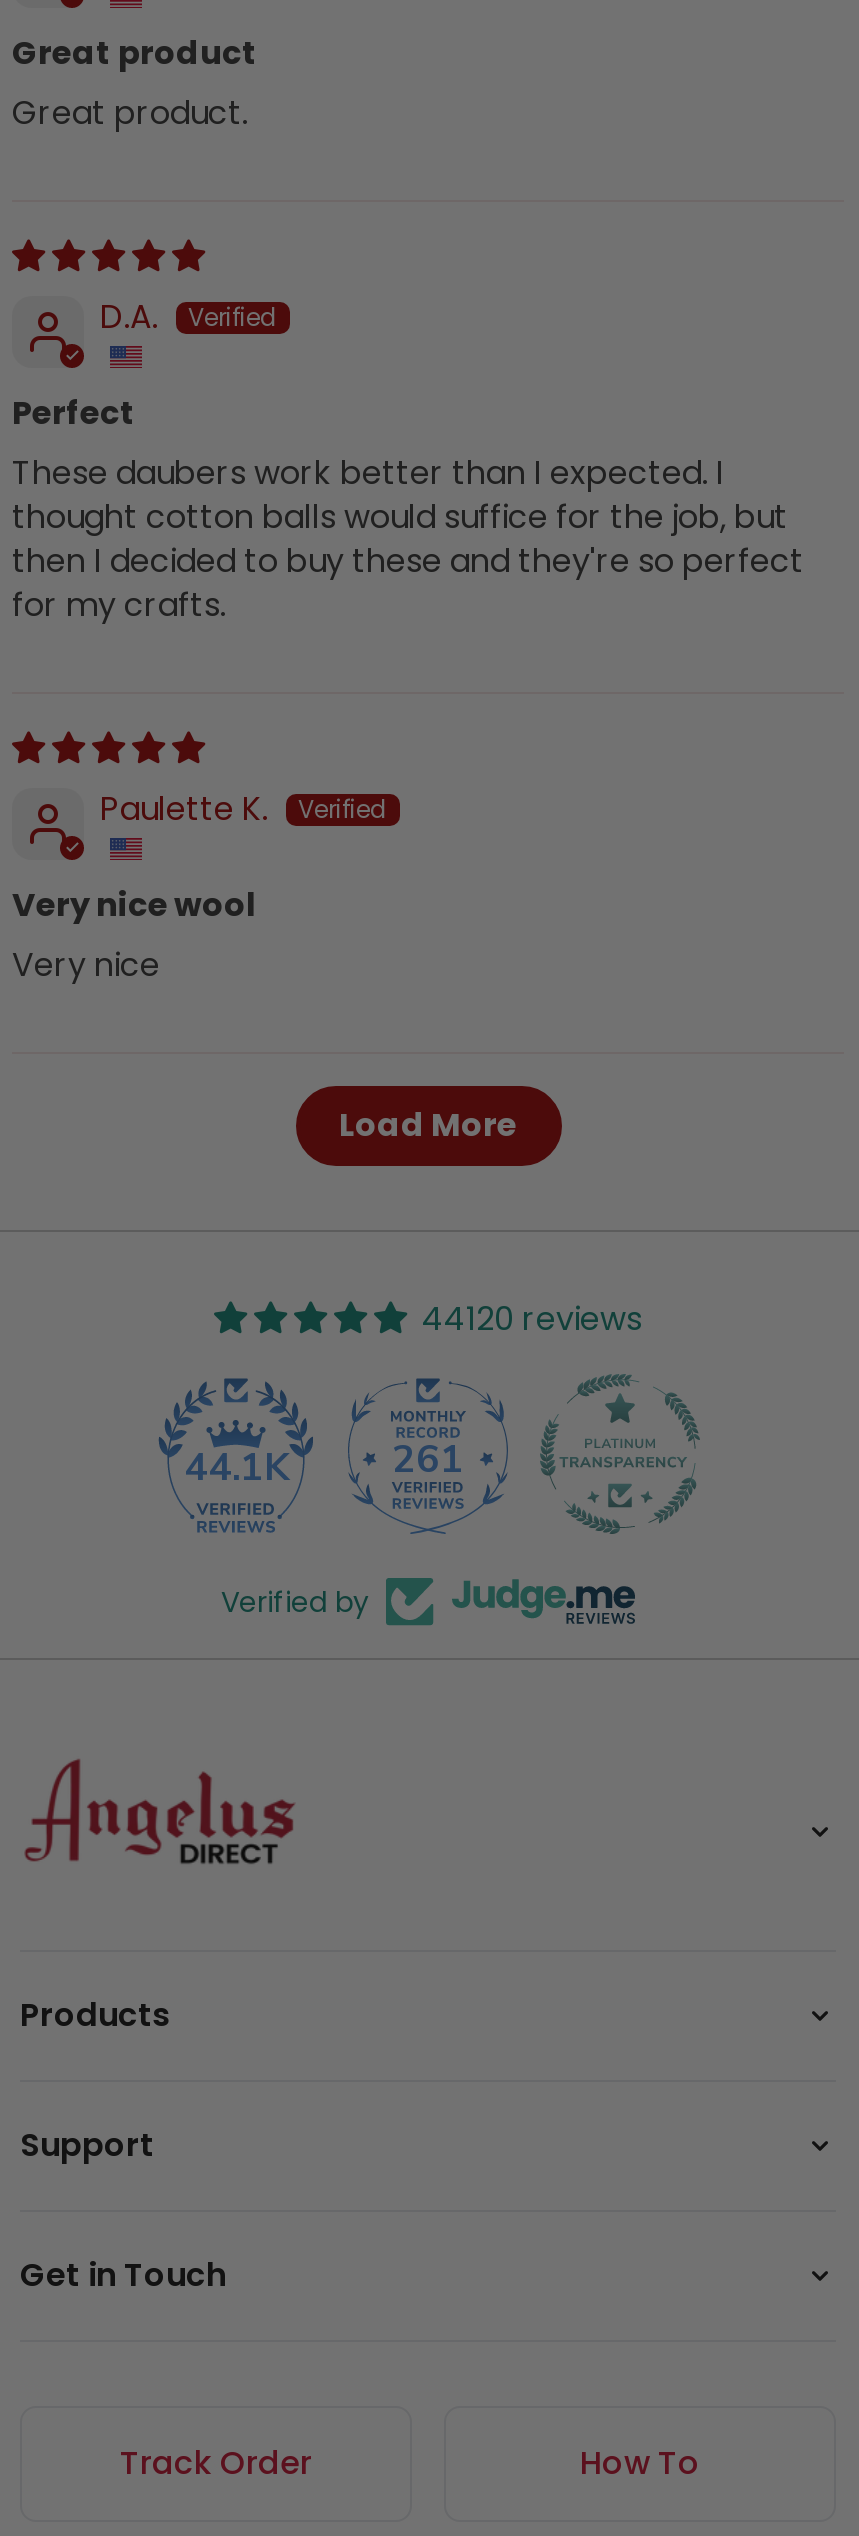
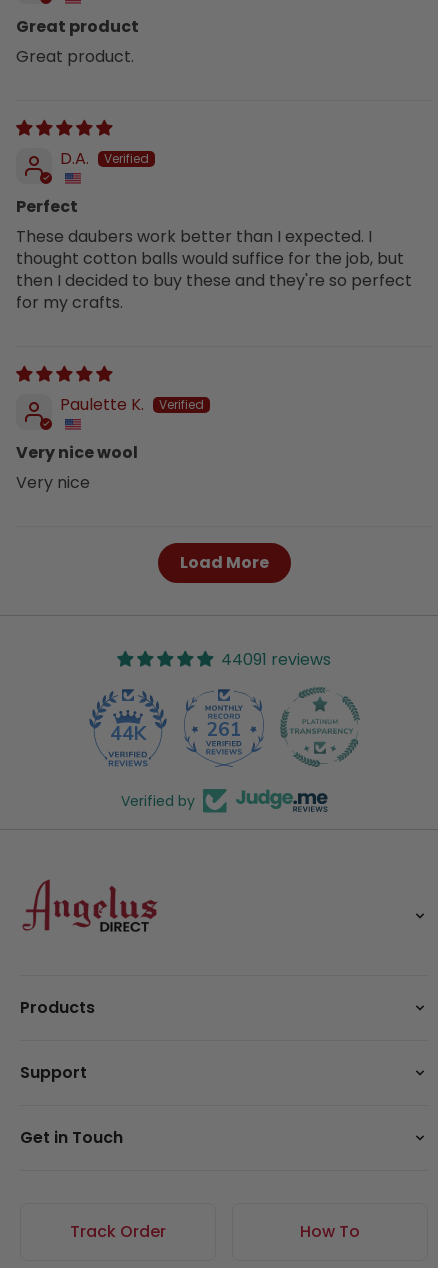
- 44120 reviews
+ 44091 reviews

- 44.1K
+ 44K
